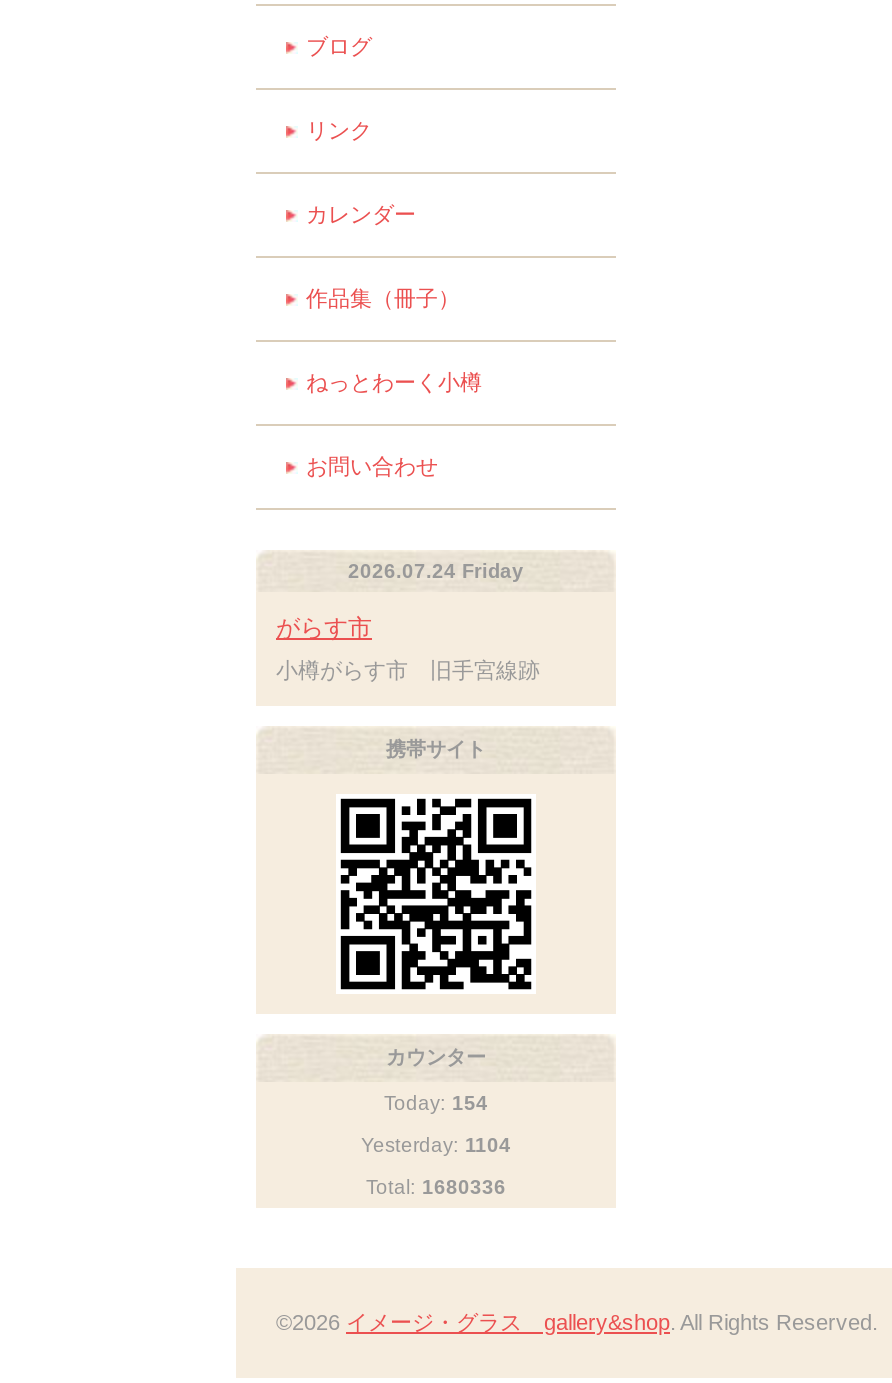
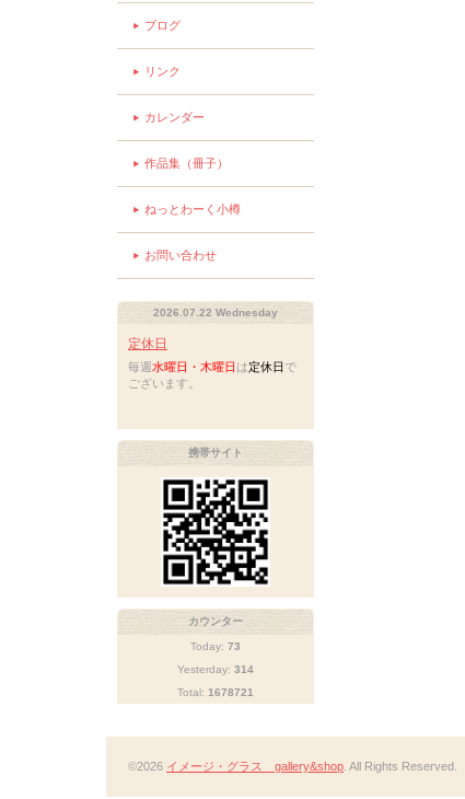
- 2026.07.24 Friday
+ 2026.07.22 Wednesday

- がらす市
+ 定休日

- 小樽がらす市 旧手宮線跡
+ 毎週水曜日・木曜日は定休日で
+ ございます。

- Today: 154
+ Today: 73

- Yesterday: 1104
+ Yesterday: 314

- Total: 1680336
+ Total: 1678721
